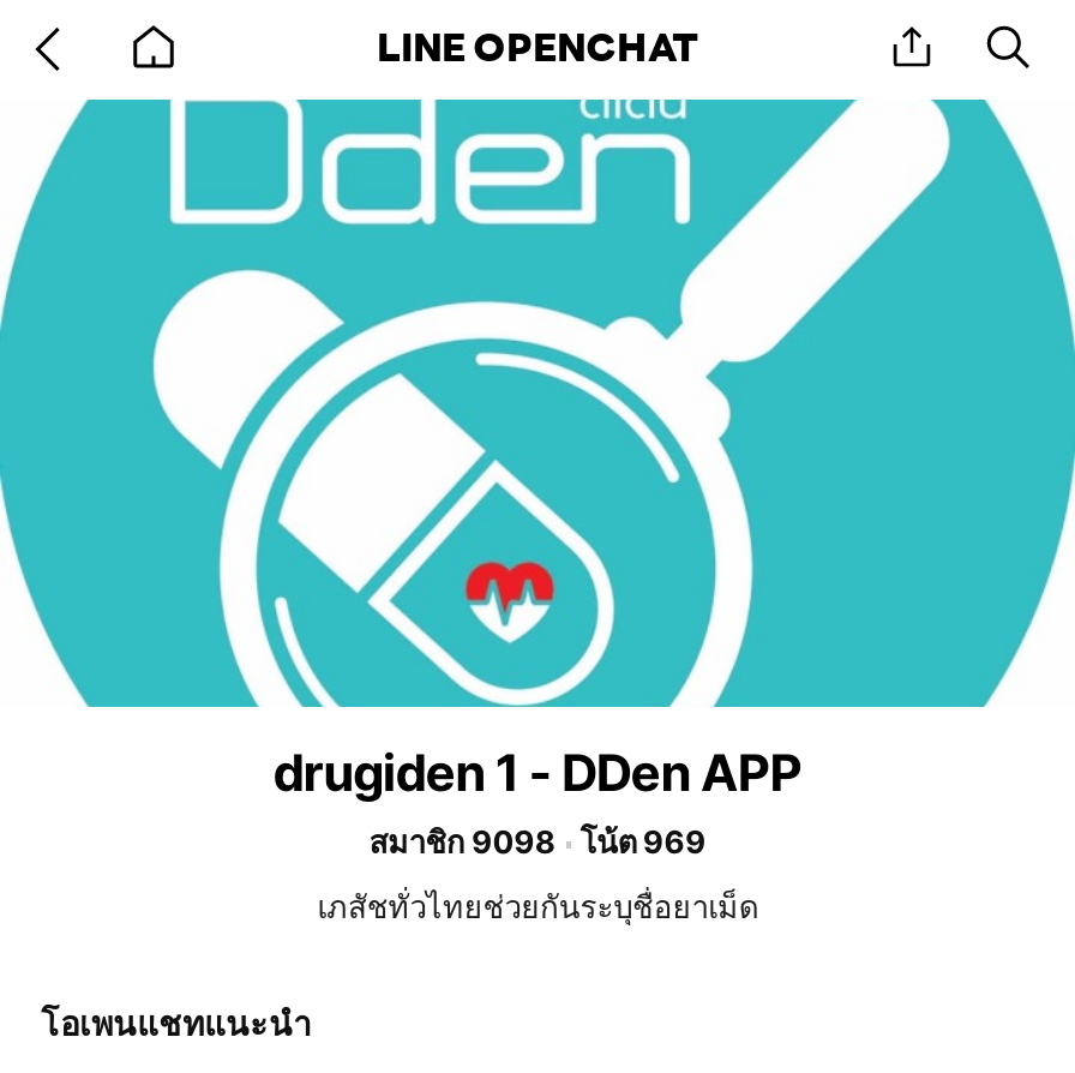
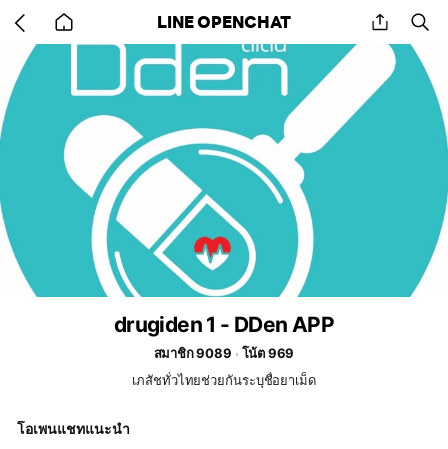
- สมาชิก 9098 โน้ต 969
+ สมาชิก 9089 โน้ต 969
